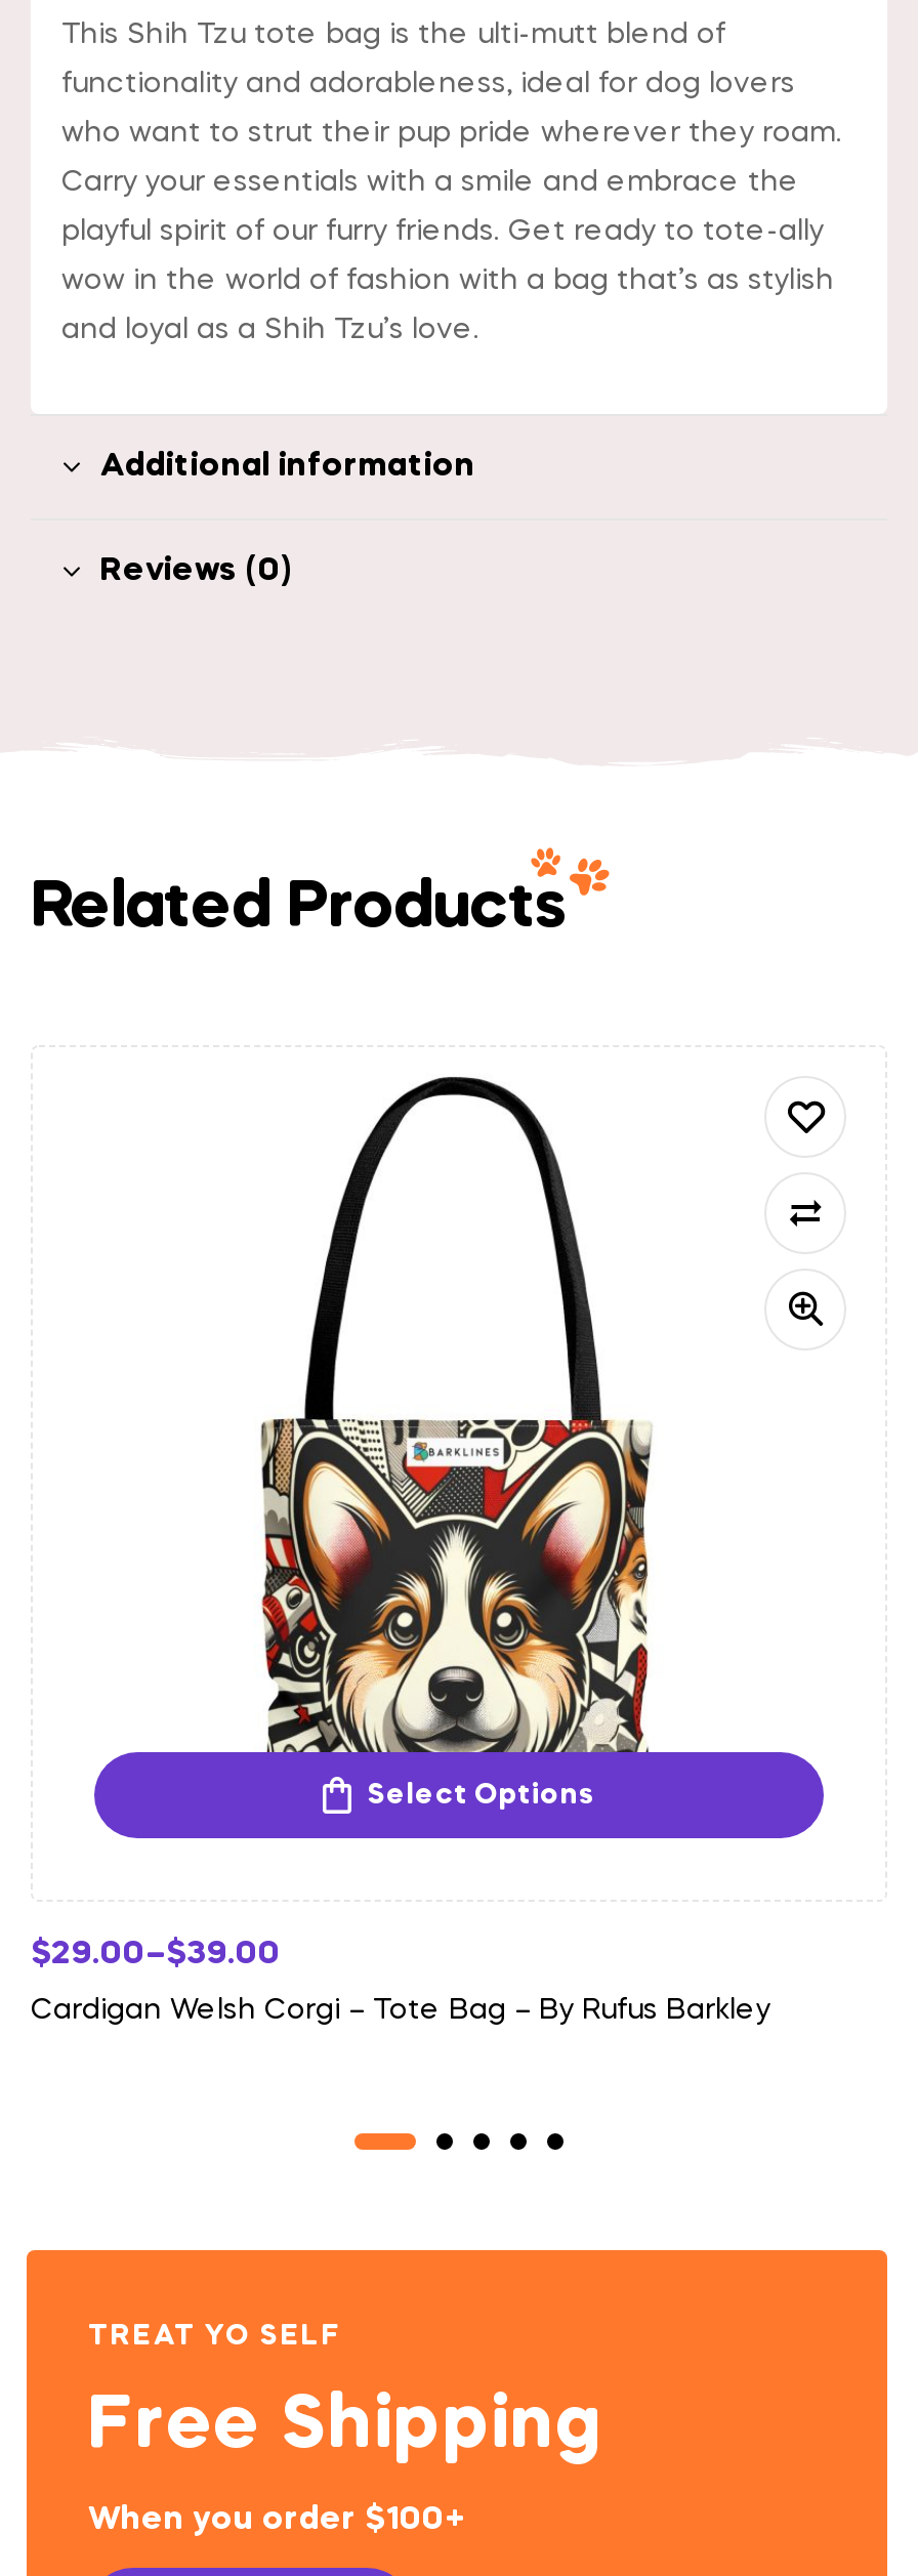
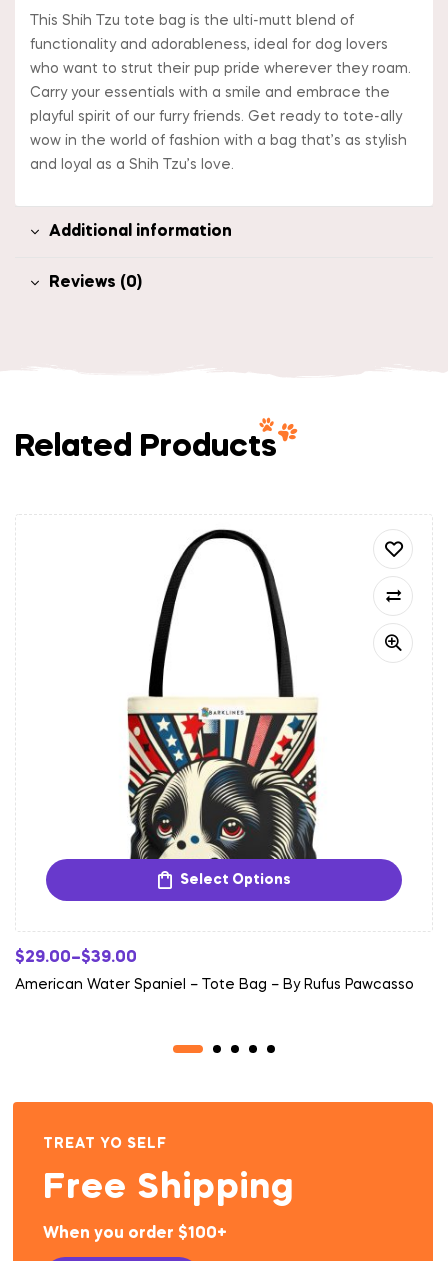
- [image]
+ [image]

- Cardigan Welsh Corgi – Tote Bag – By Rufus Barkley
+ American Water Spaniel – Tote Bag – By Rufus Pawcasso
